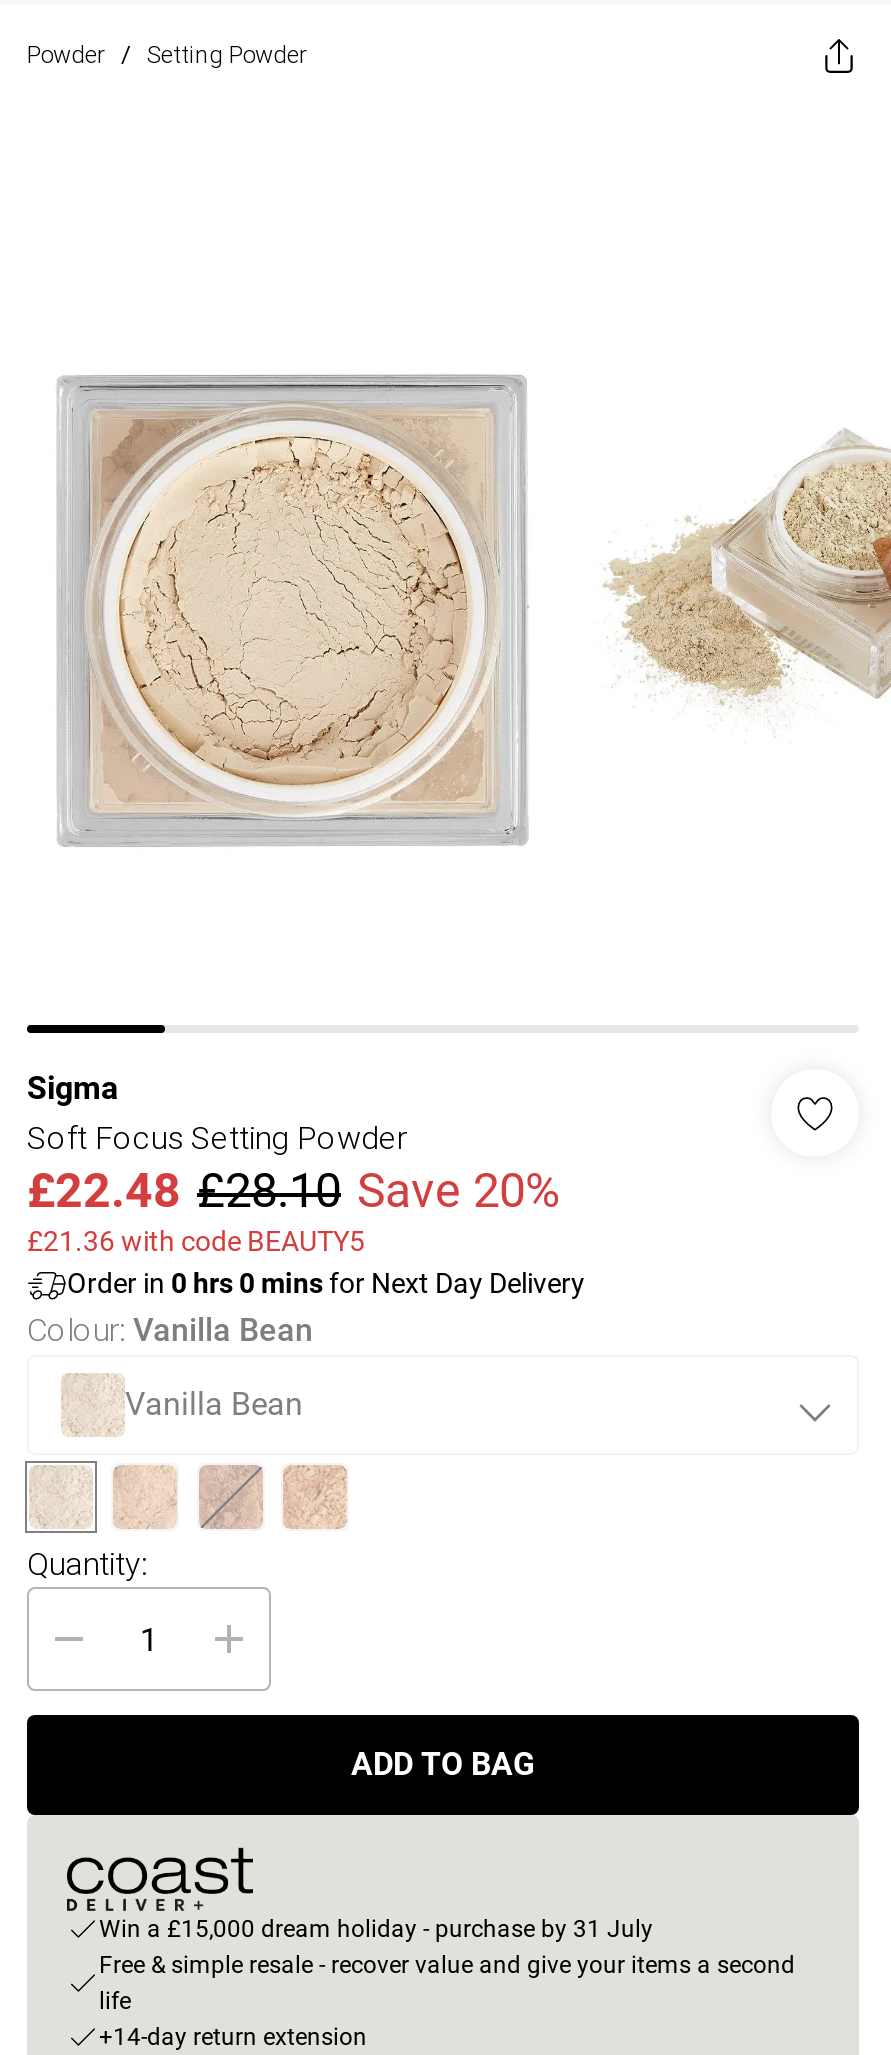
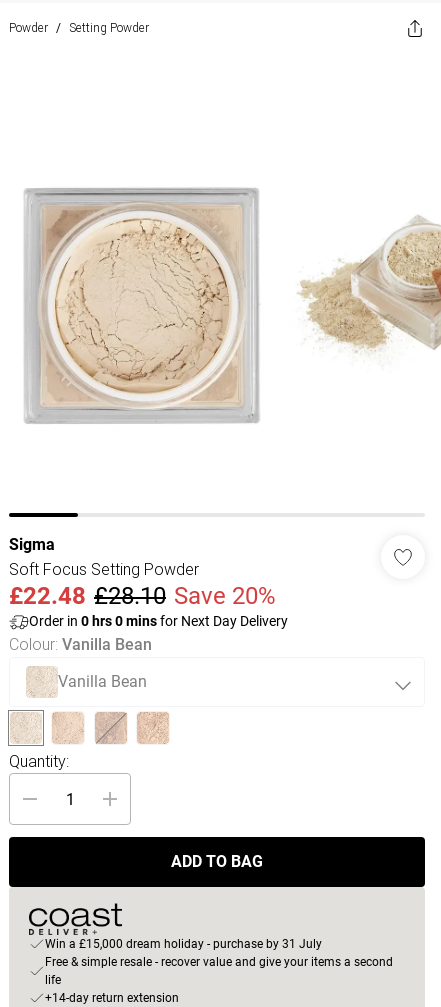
- £21.36 with code BEAUTY5
